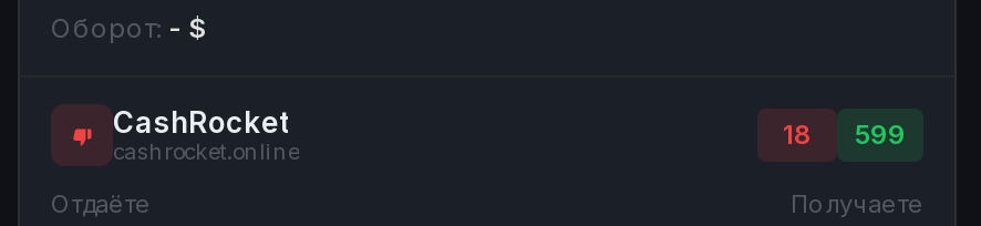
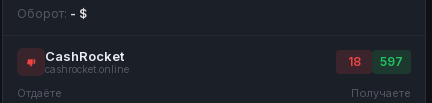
- 18 599
+ 18 597
